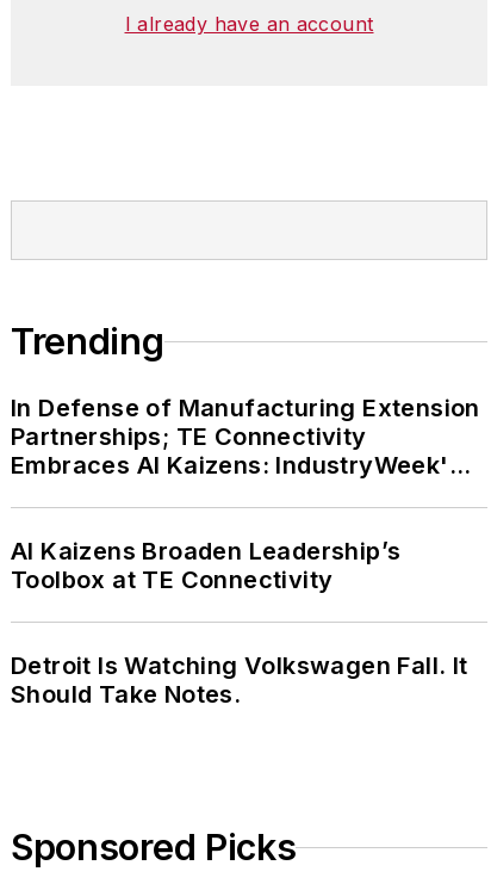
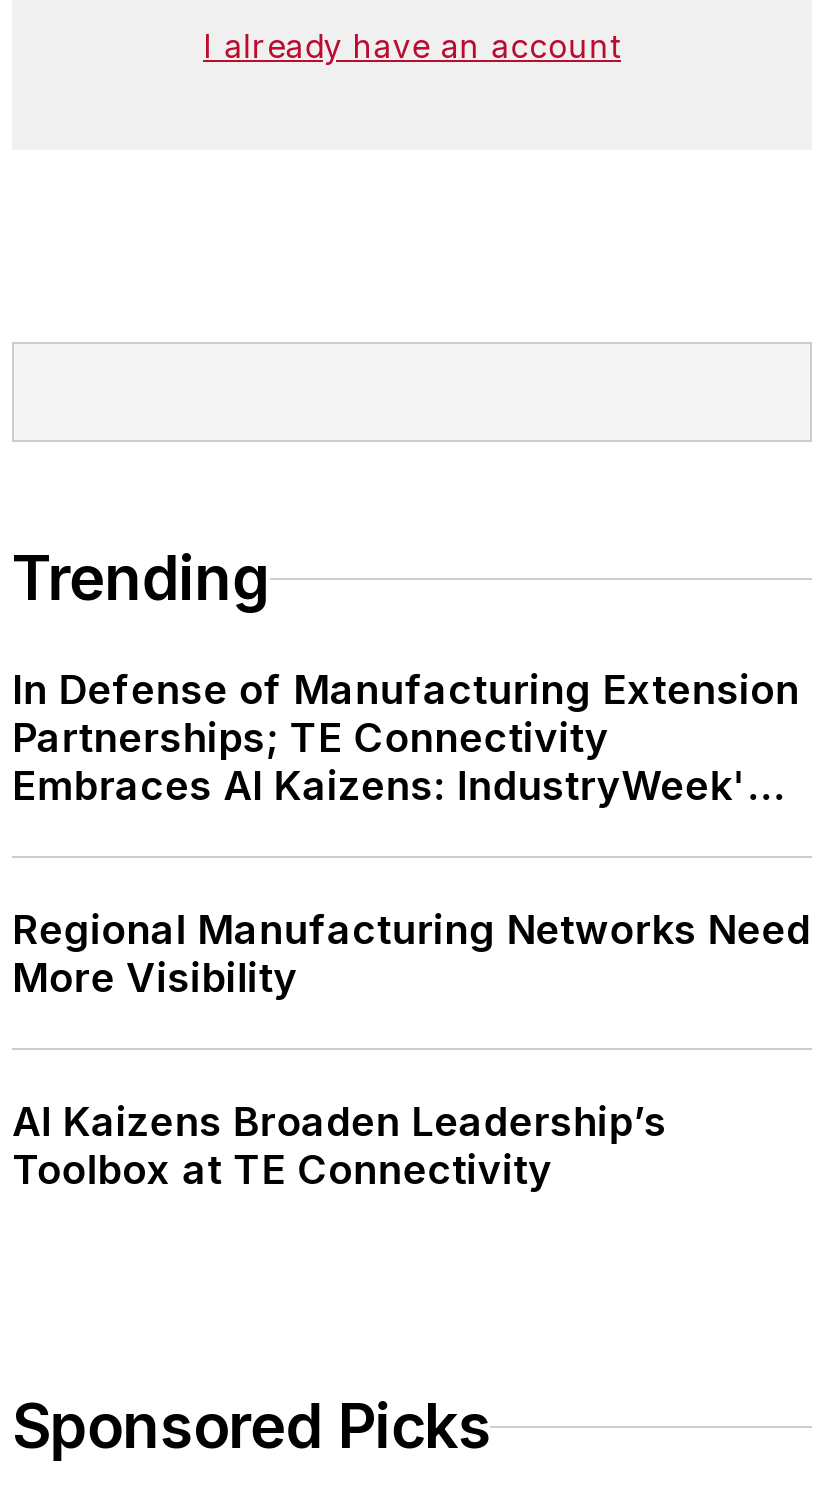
+ Regional Manufacturing Networks Need
+ More Visibility

moved down: AI Kaizens Broaden Leadership’s | Toolbox at TE Connectivity

- Detroit Is Watching Volkswagen Fall. It
- Should Take Notes.
